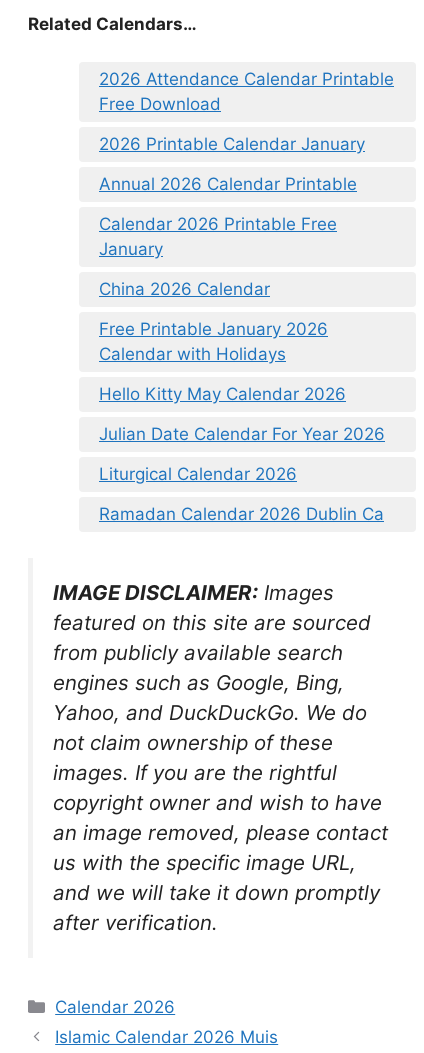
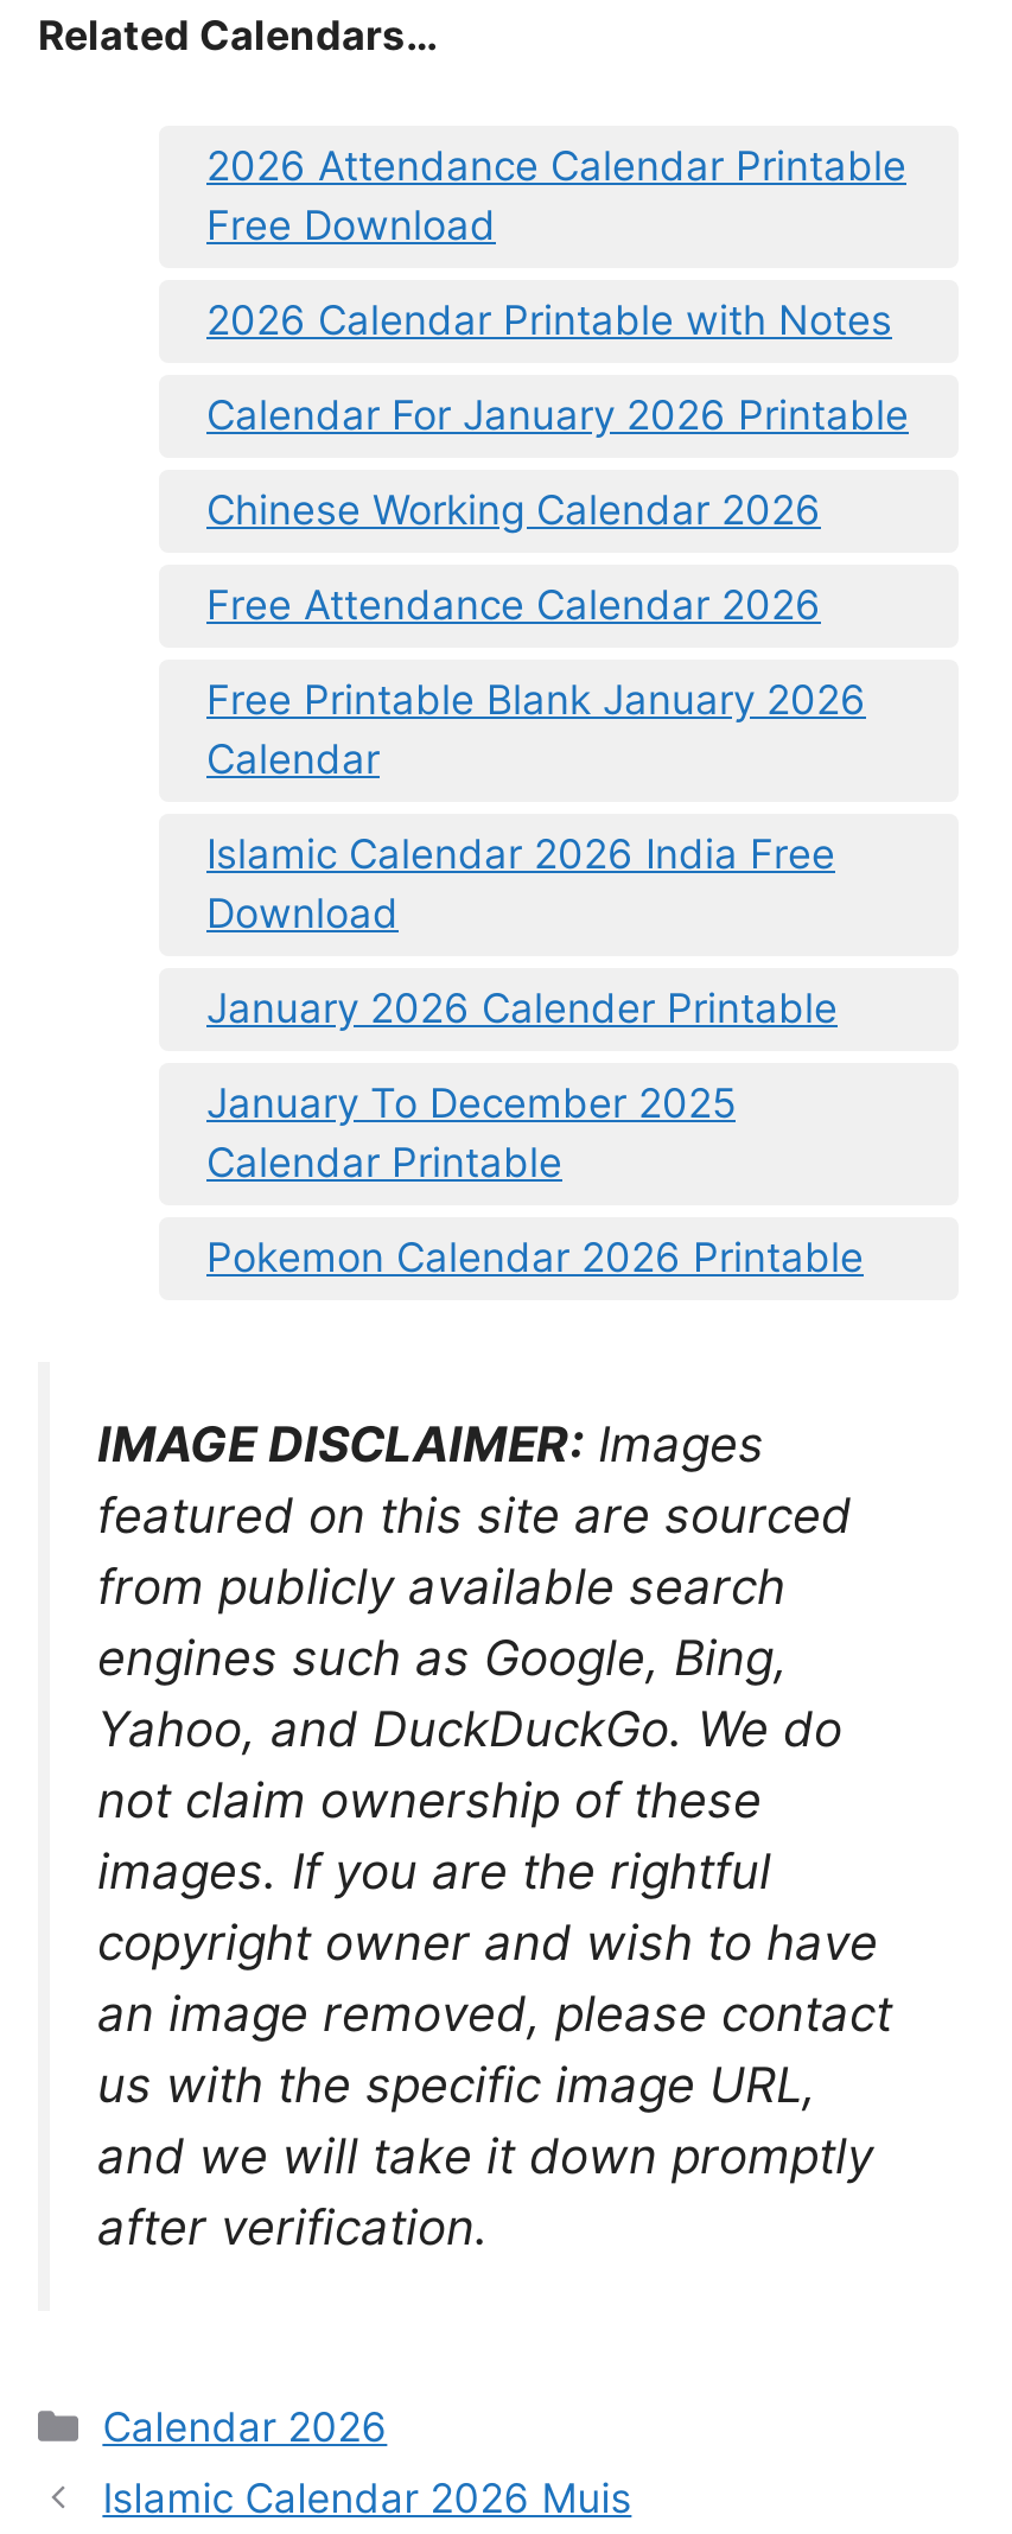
- 2026 Printable Calendar January
+ 2026 Calendar Printable with Notes

- Annual 2026 Calendar Printable
+ Calendar For January 2026 Printable

- Calendar 2026 Printable Free
- January
+ Chinese Working Calendar 2026

- China 2026 Calendar
+ Free Attendance Calendar 2026

- Free Printable January 2026
- Calendar with Holidays
+ Free Printable Blank January 2026
+ Calendar

- Hello Kitty May Calendar 2026
+ Islamic Calendar 2026 India Free
+ Download

- Julian Date Calendar For Year 2026
+ January 2026 Calender Printable

- Liturgical Calendar 2026
+ January To December 2025
+ Calendar Printable

- Ramadan Calendar 2026 Dublin Ca
+ Pokemon Calendar 2026 Printable
